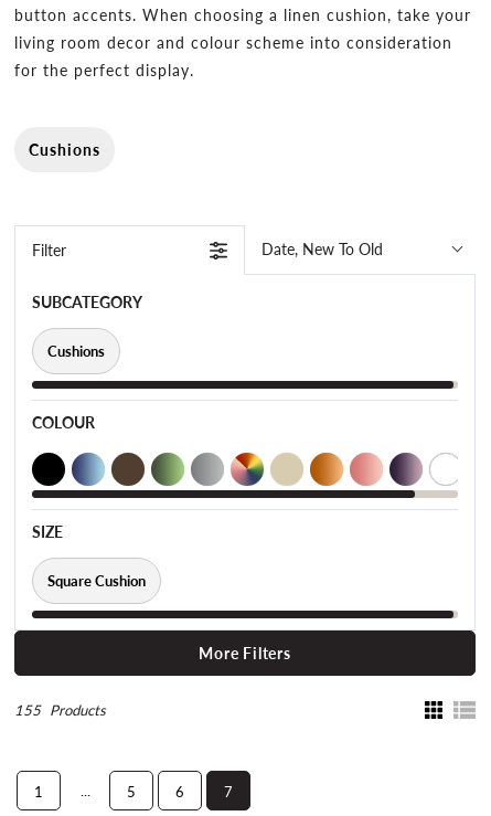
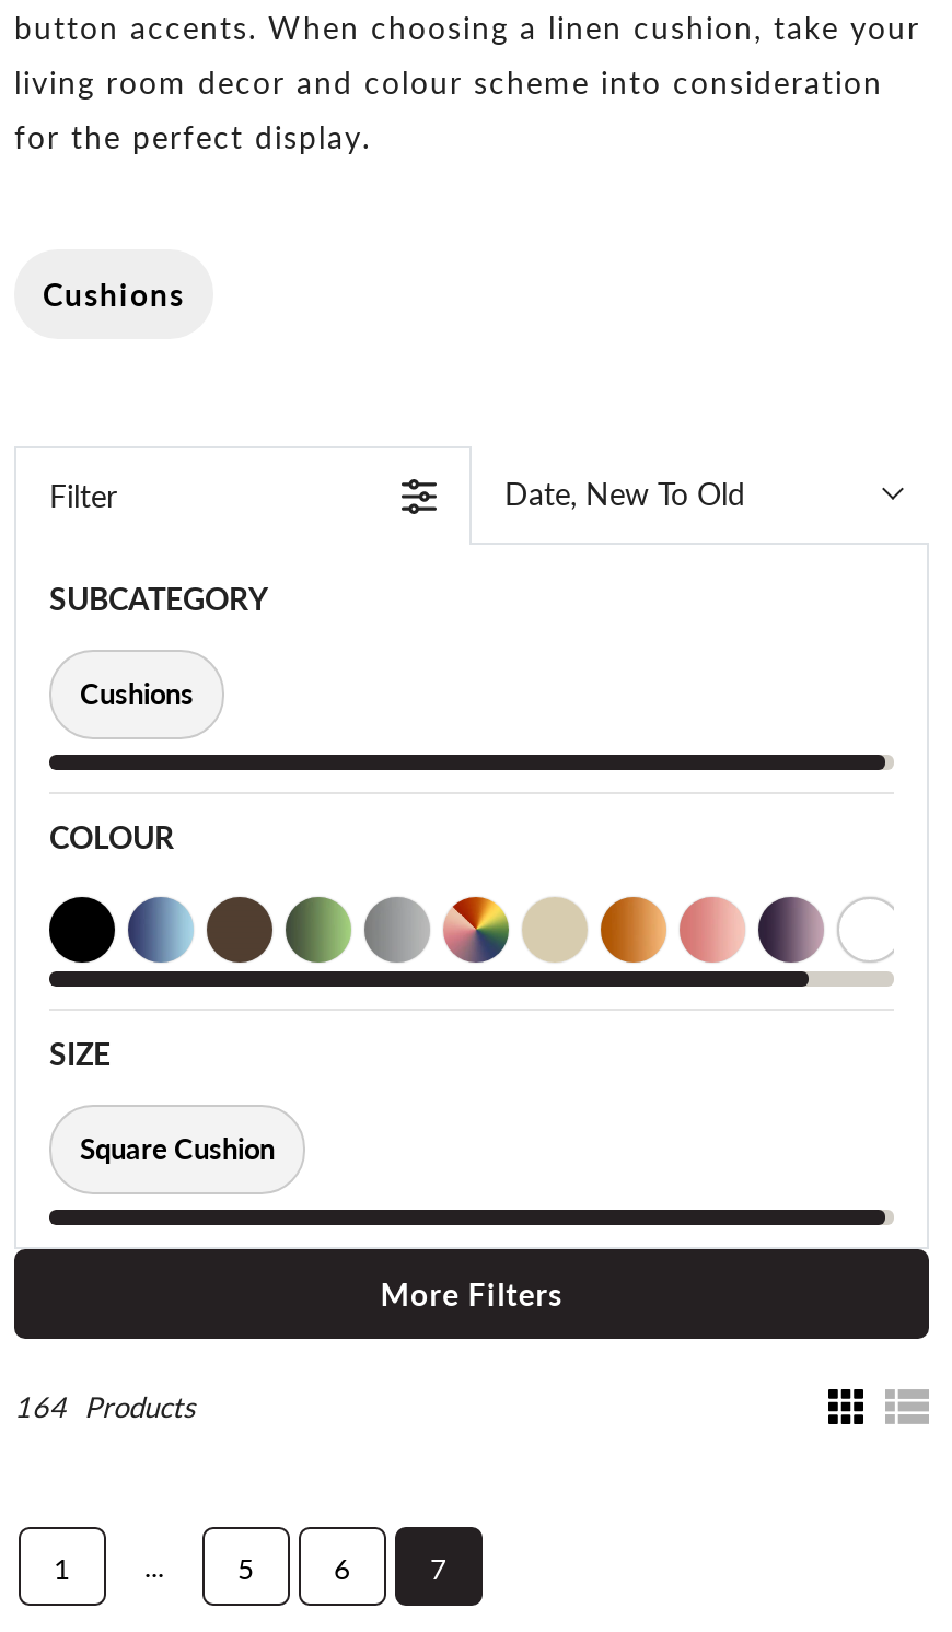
- 155 Products
+ 164 Products
